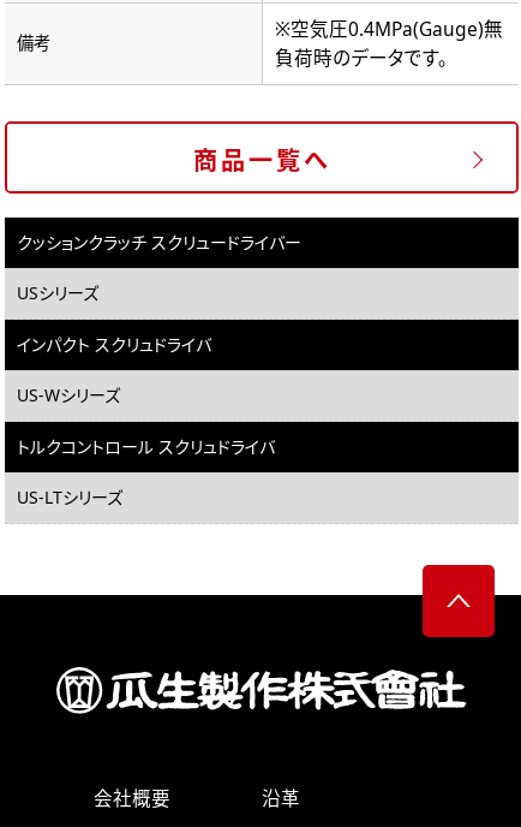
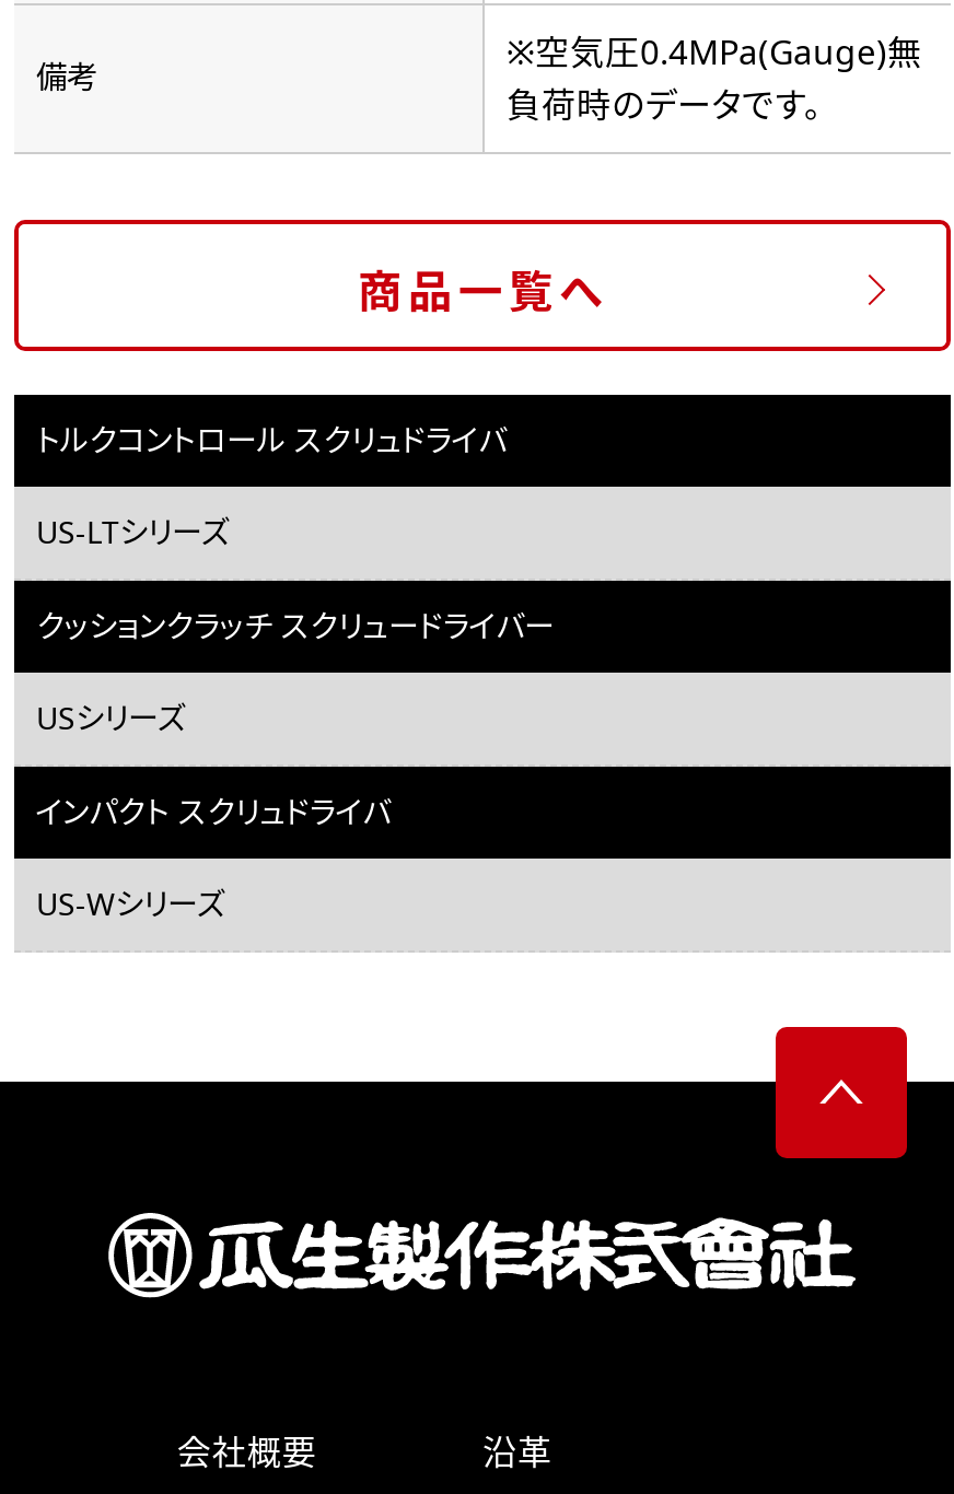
moved down: クッションクラッチ スクリュードライバー | USシリーズ | インパクト スクリュドライバ | US-Wシリーズ

moved up: トルクコントロール スクリュドライバ | US-LTシリーズ
